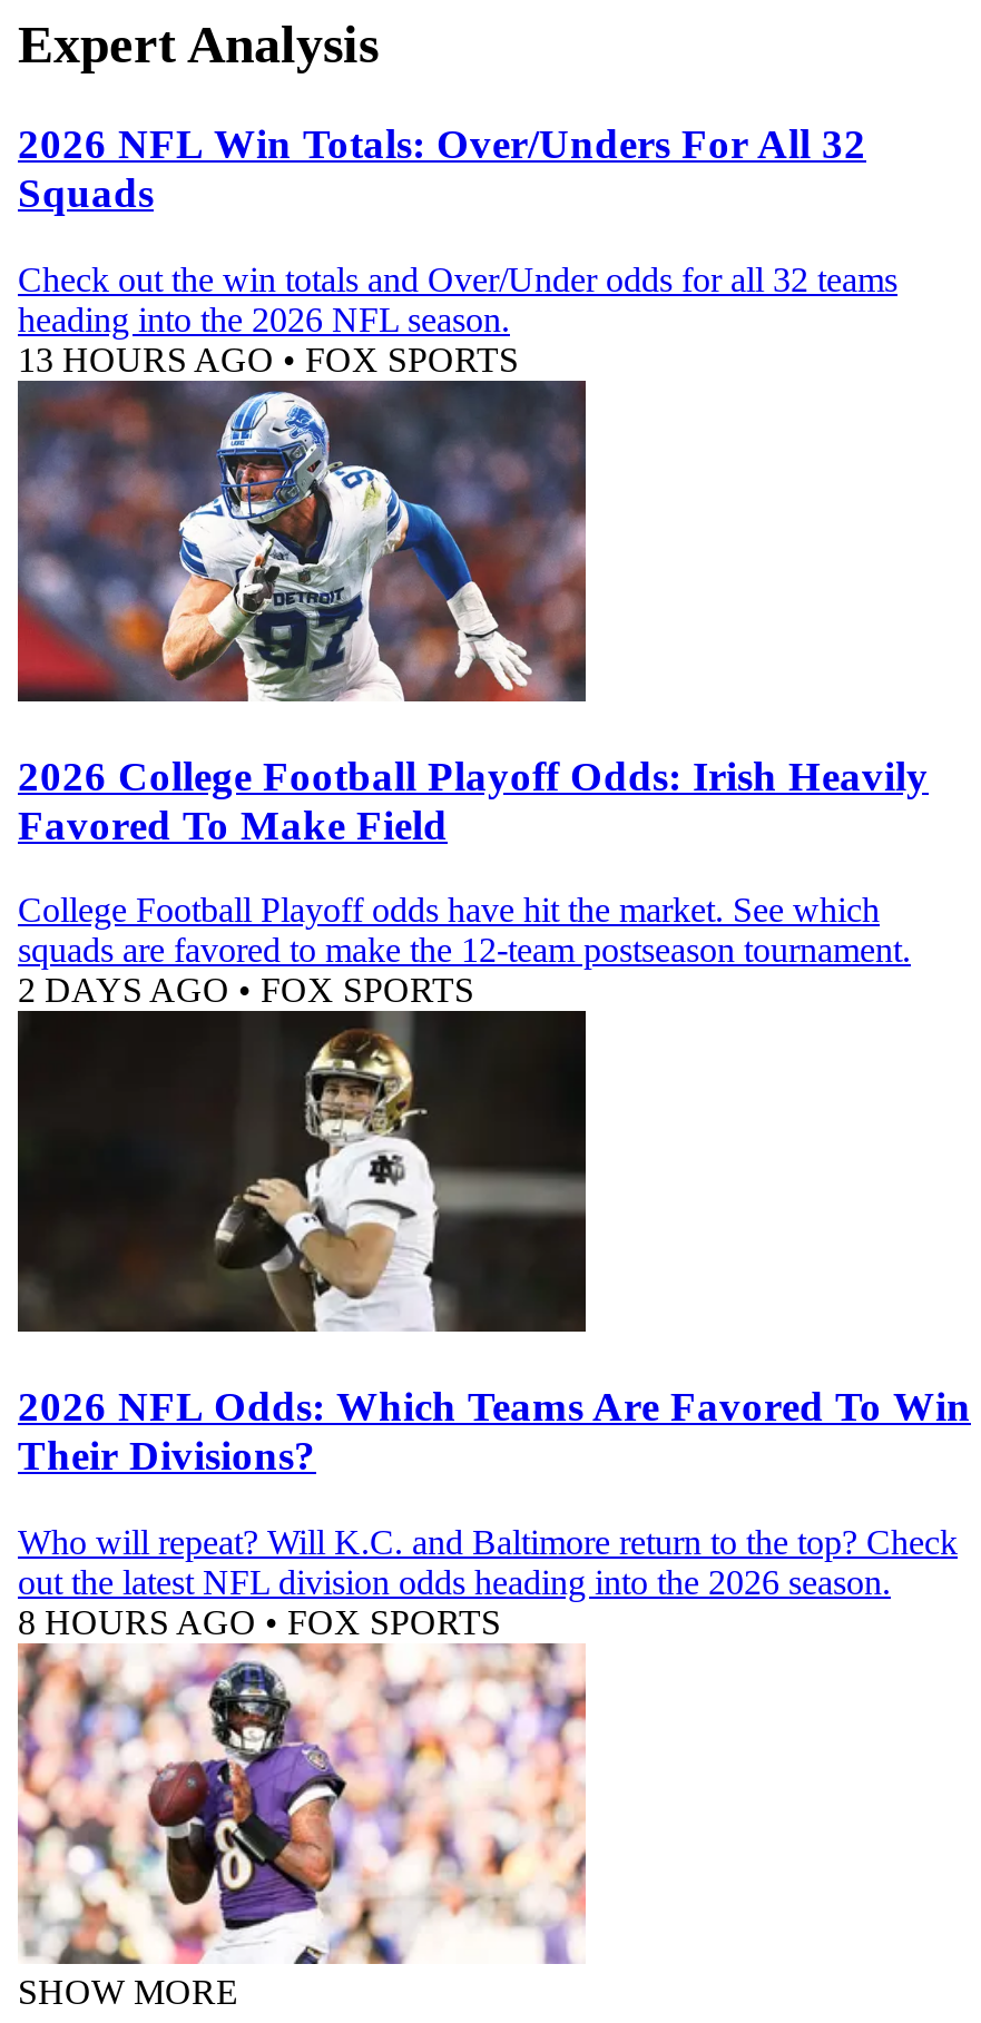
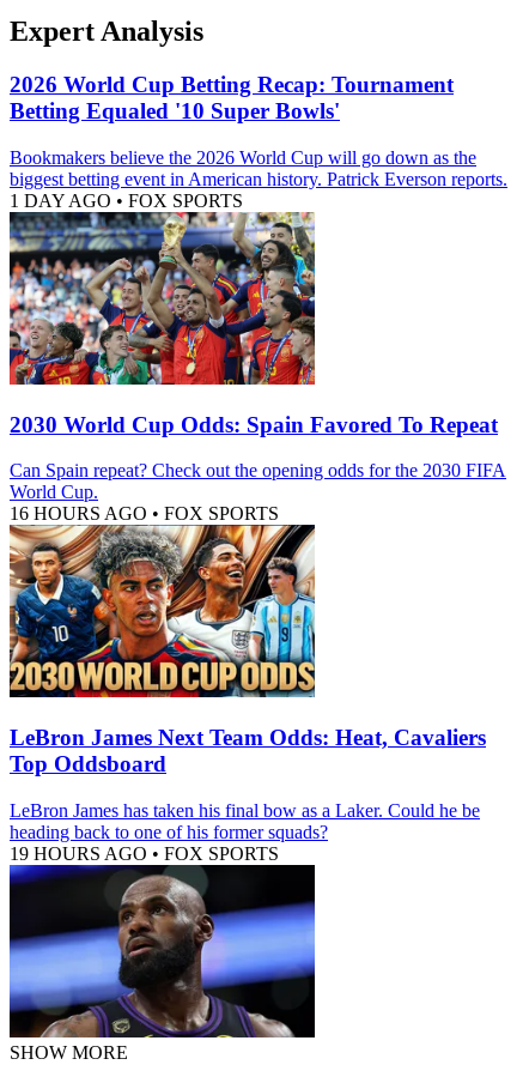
- 2026 NFL Win Totals: Over/Unders For All 32
- Squads
+ 2026 World Cup Betting Recap: Tournament
+ Betting Equaled '10 Super Bowls'

- Check out the win totals and Over/Under odds for all 32 teams
- heading into the 2026 NFL season.
- 13 HOURS AGO • FOX SPORTS
+ Bookmakers believe the 2026 World Cup will go down as the
+ biggest betting event in American history. Patrick Everson reports.
+ 1 DAY AGO • FOX SPORTS

- [image]
- 2026 College Football Playoff Odds: Irish Heavily
- Favored To Make Field
+ [image]
+ 2030 World Cup Odds: Spain Favored To Repeat

- College Football Playoff odds have hit the market. See which
- squads are favored to make the 12-team postseason tournament.
- 2 DAYS AGO • FOX SPORTS
+ Can Spain repeat? Check out the opening odds for the 2030 FIFA
+ World Cup.
+ 16 HOURS AGO • FOX SPORTS

- [image]
- 2026 NFL Odds: Which Teams Are Favored To Win
- Their Divisions?
+ [image]
+ LeBron James Next Team Odds: Heat, Cavaliers
+ Top Oddsboard

- Who will repeat? Will K.C. and Baltimore return to the top? Check
- out the latest NFL division odds heading into the 2026 season.
- 8 HOURS AGO • FOX SPORTS
+ LeBron James has taken his final bow as a Laker. Could he be
+ heading back to one of his former squads?
+ 19 HOURS AGO • FOX SPORTS

- [image]
+ [image]
